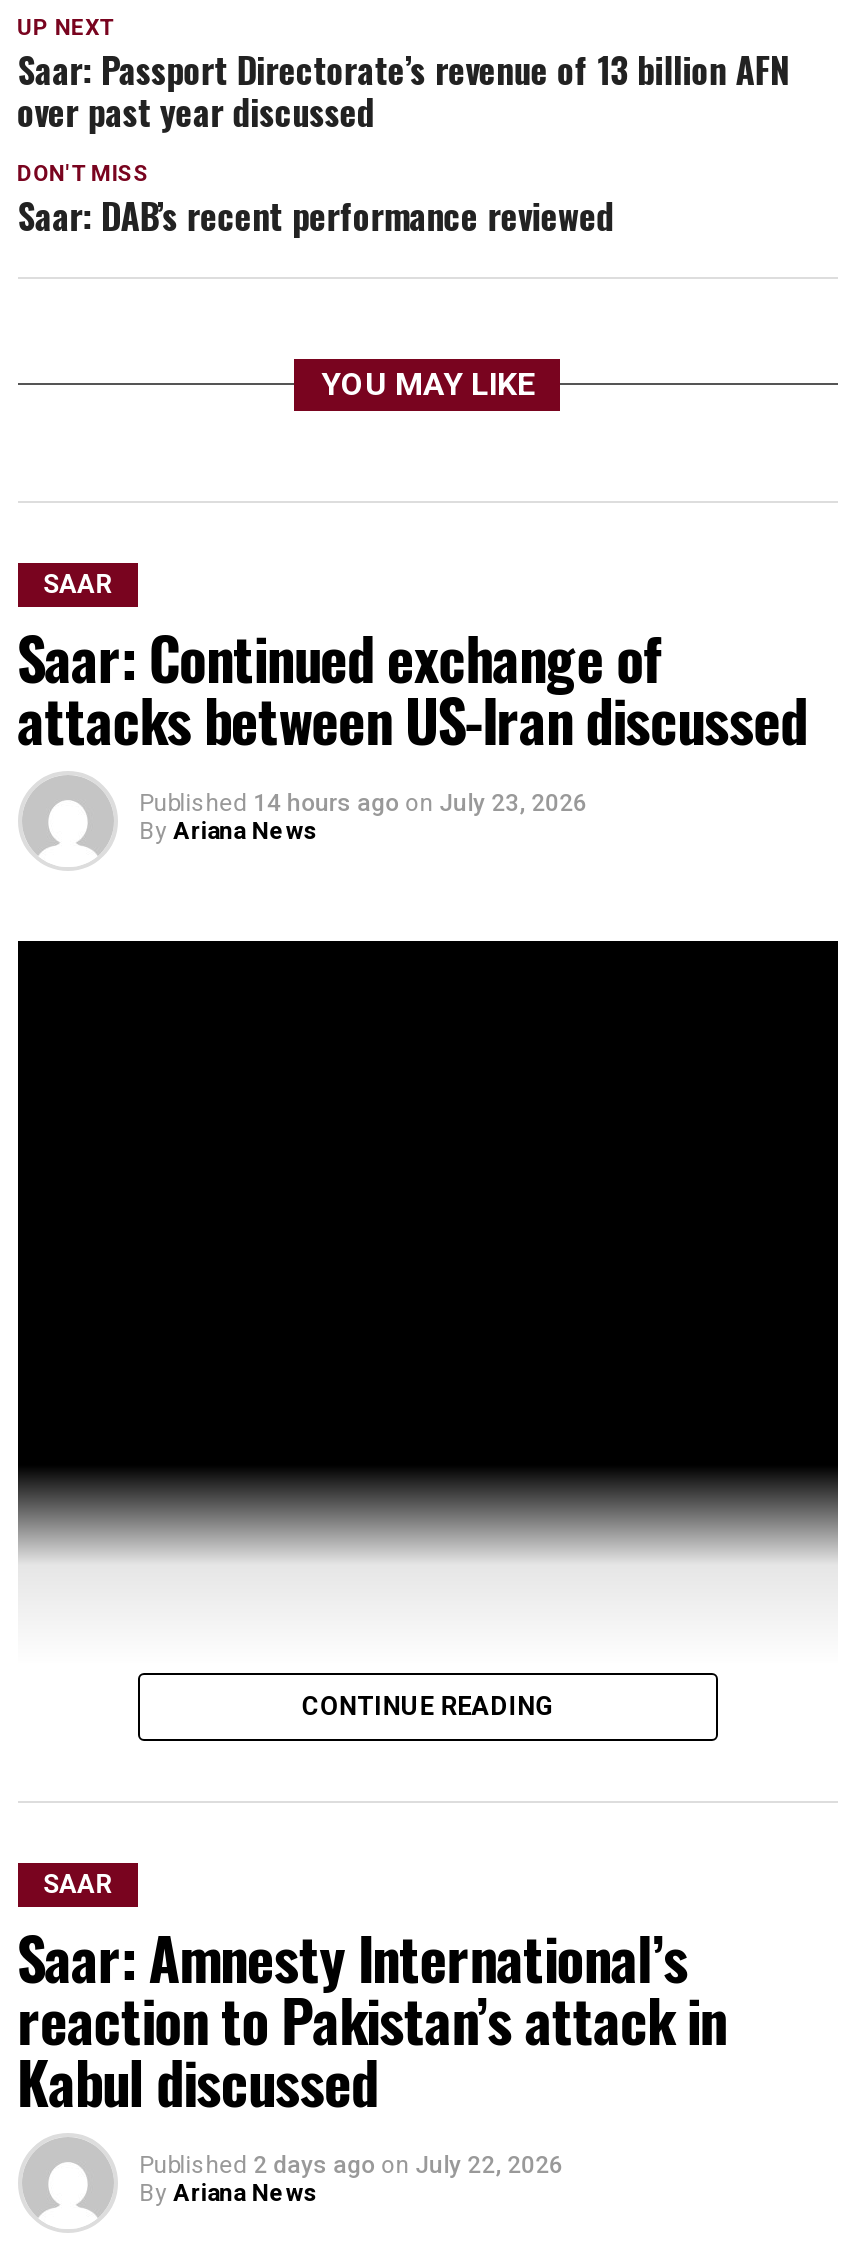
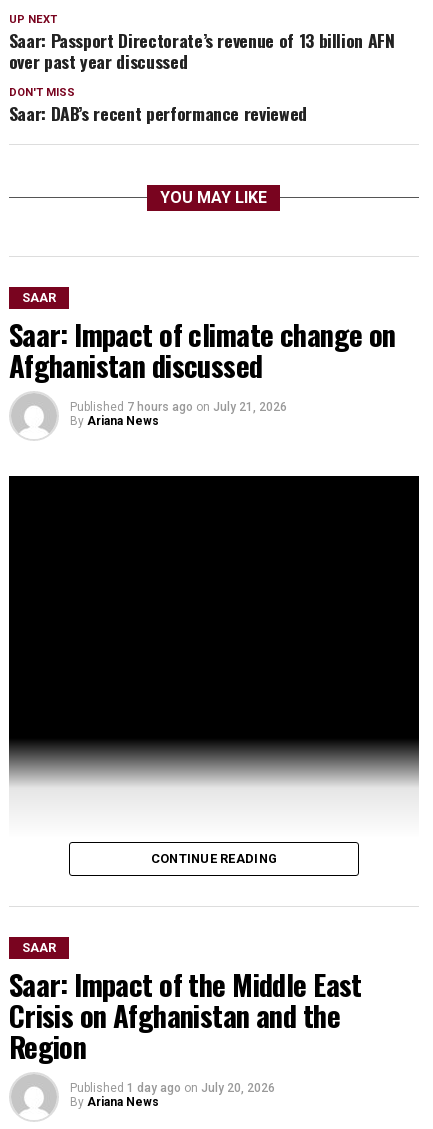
- Saar: Continued exchange of
- attacks between US-Iran discussed
- Published 14 hours ago on July 23, 2026
+ Saar: Impact of climate change on
+ Afghanistan discussed
+ Published 7 hours ago on July 21, 2026

- Saar: Amnesty International’s
- reaction to Pakistan’s attack in
- Kabul discussed
- Published 2 days ago on July 22, 2026
+ Saar: Impact of the Middle East
+ Crisis on Afghanistan and the
+ Region
+ Published 1 day ago on July 20, 2026
